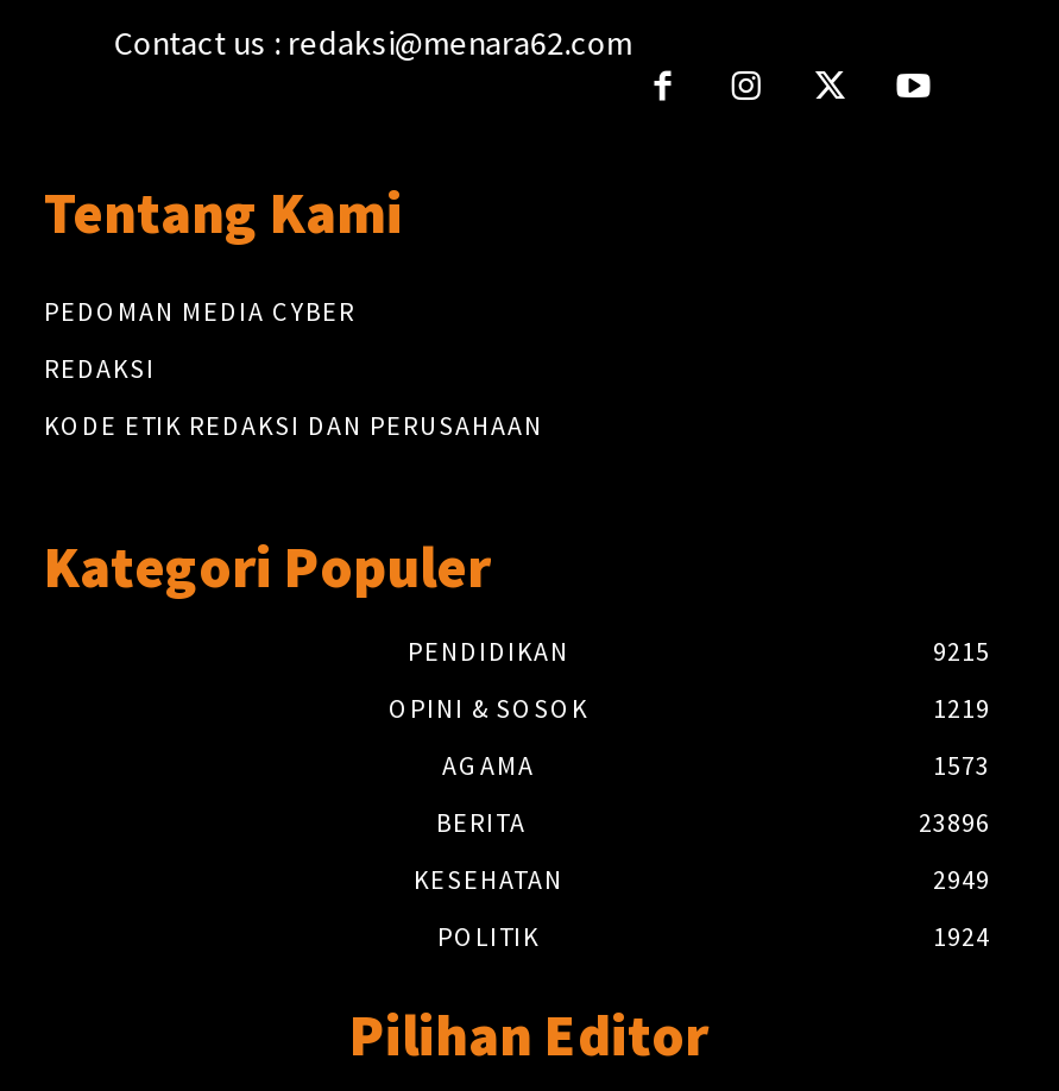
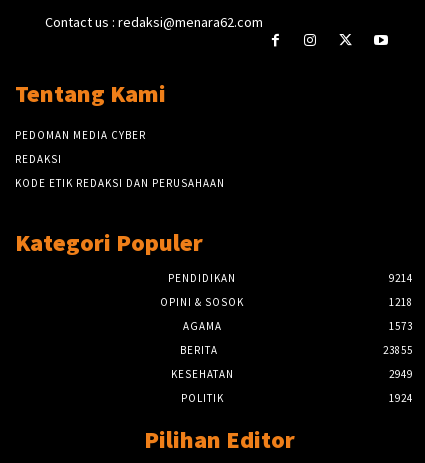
- 9215
+ 9214

- 1219
+ 1218

- 23896
+ 23855
